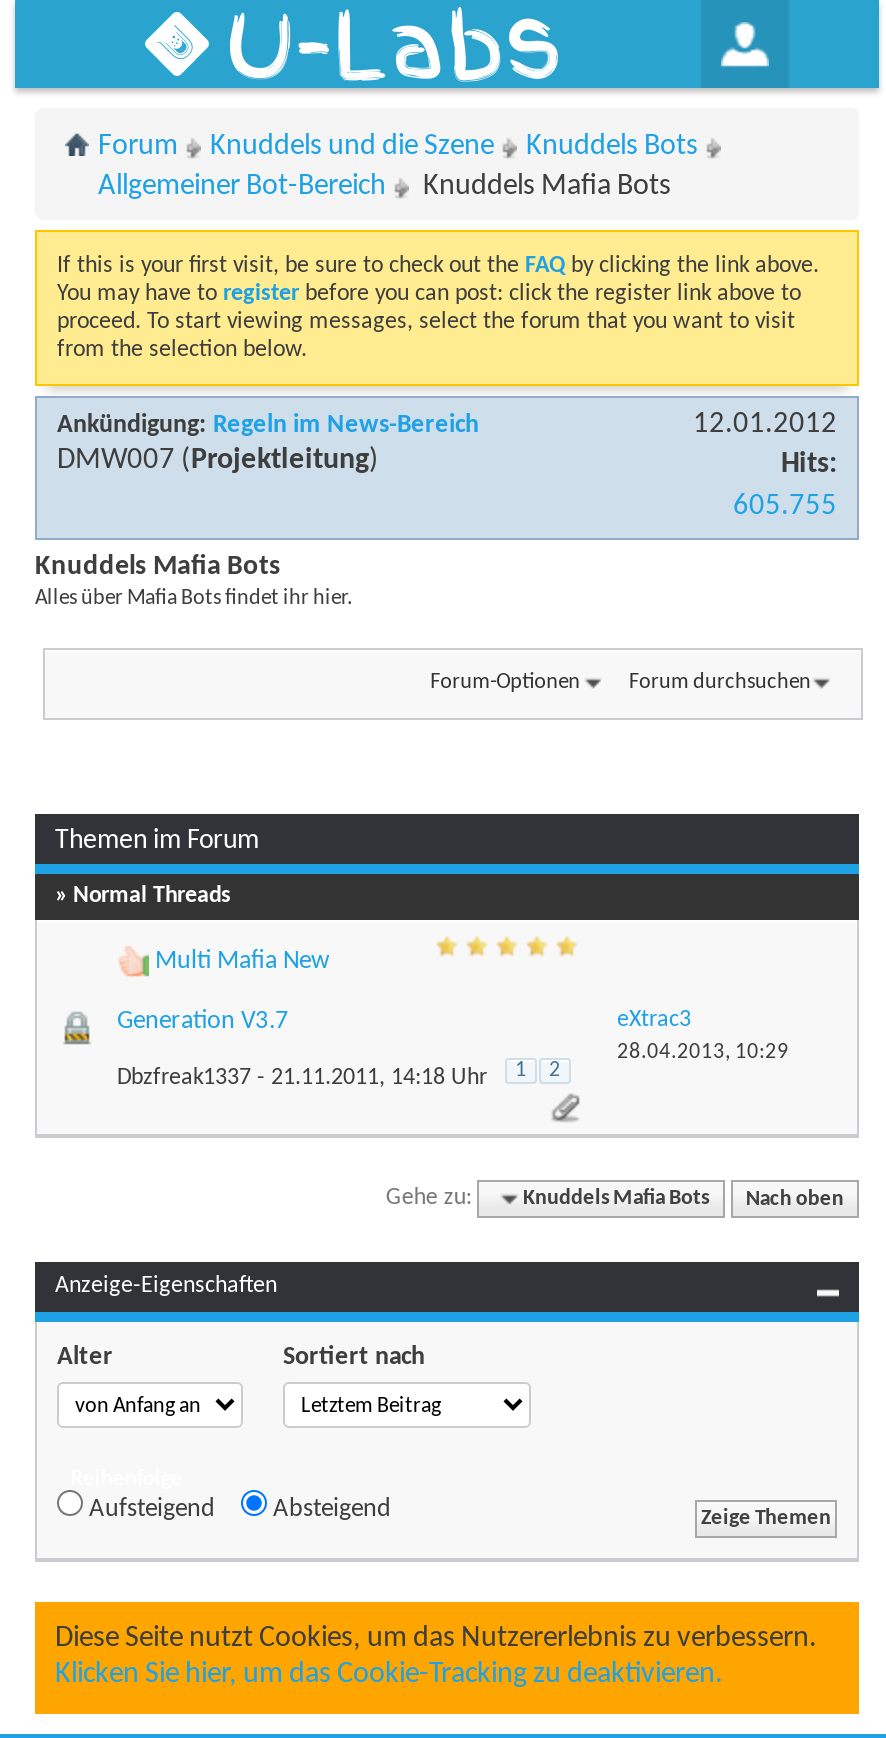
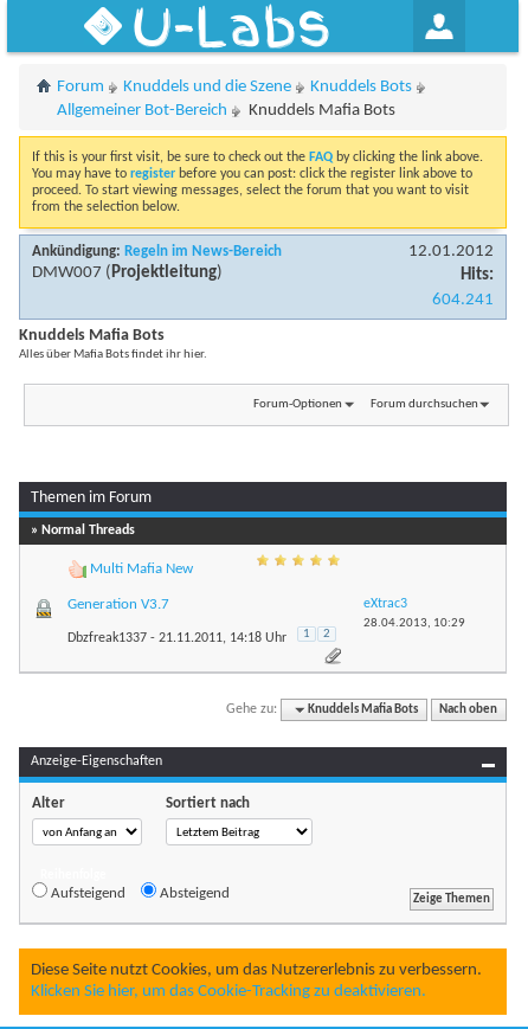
- 605.755
+ 604.241
